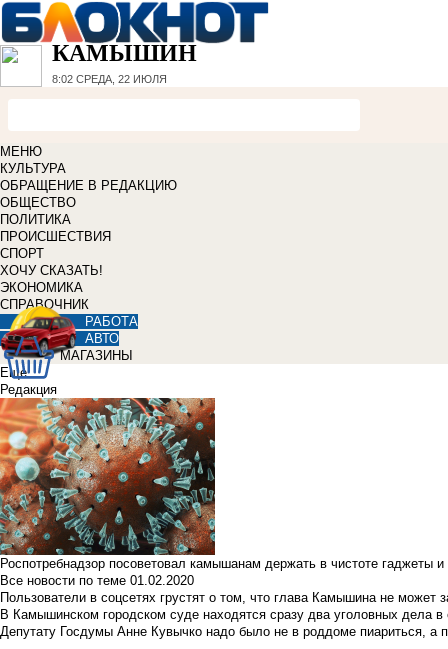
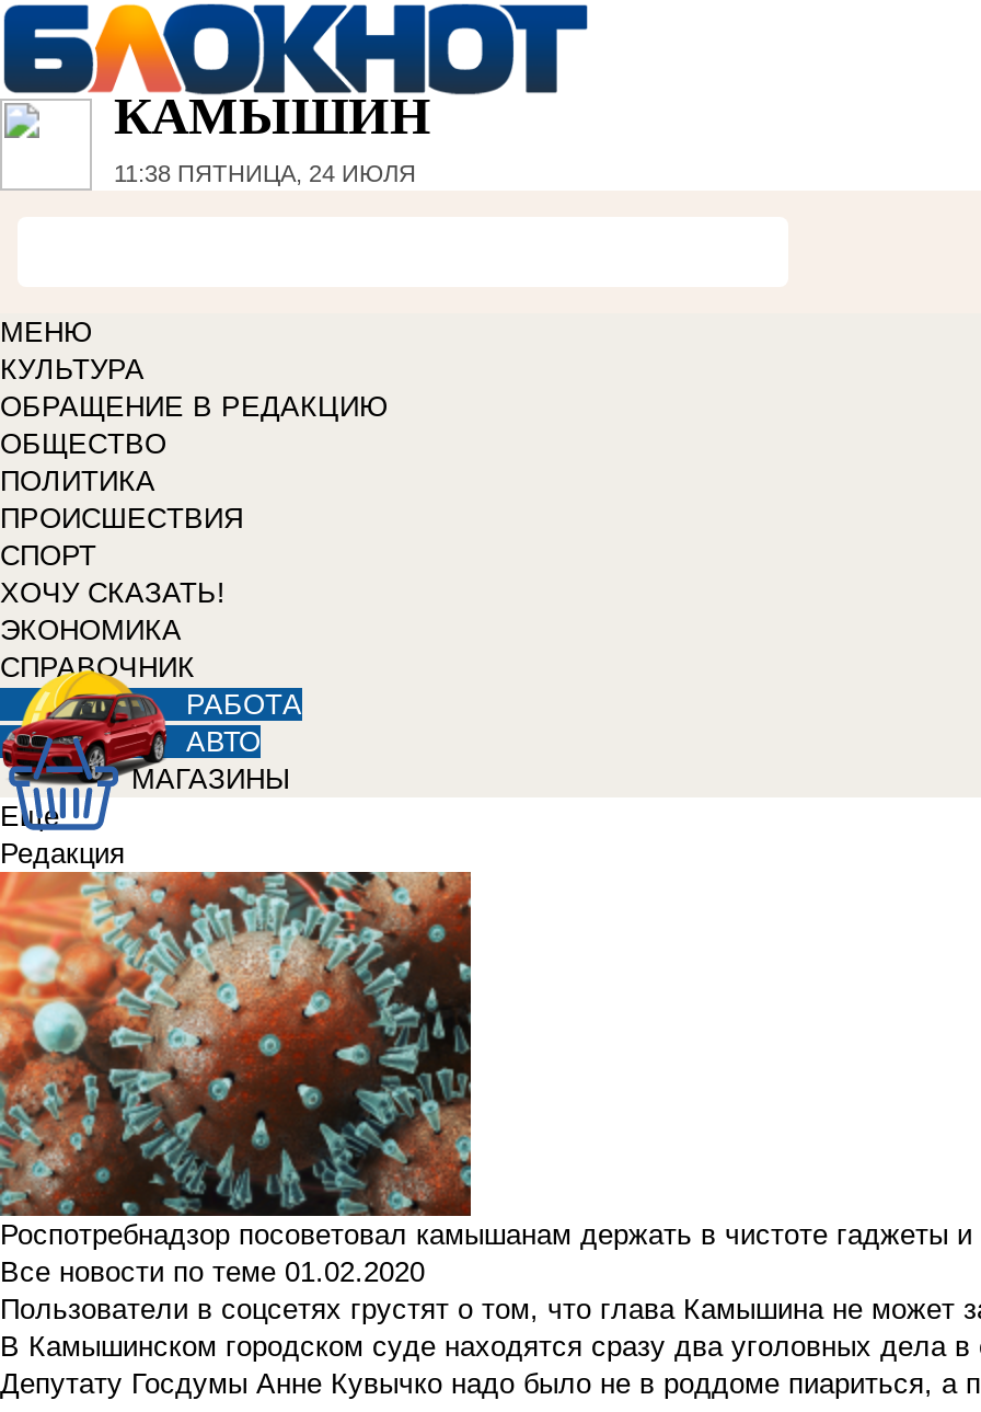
- 8:02 СРЕДА, 22 ИЮЛЯ
+ 11:38 ПЯТНИЦА, 24 ИЮЛЯ
